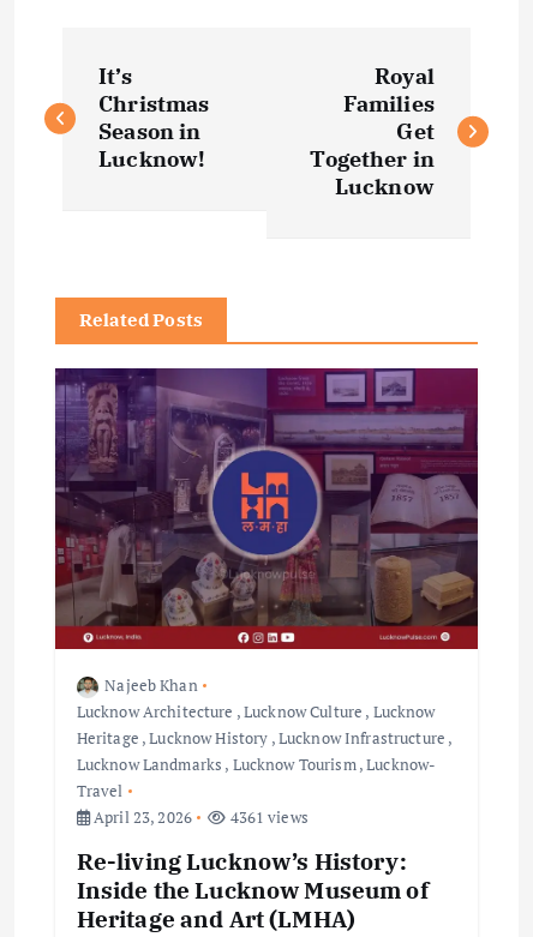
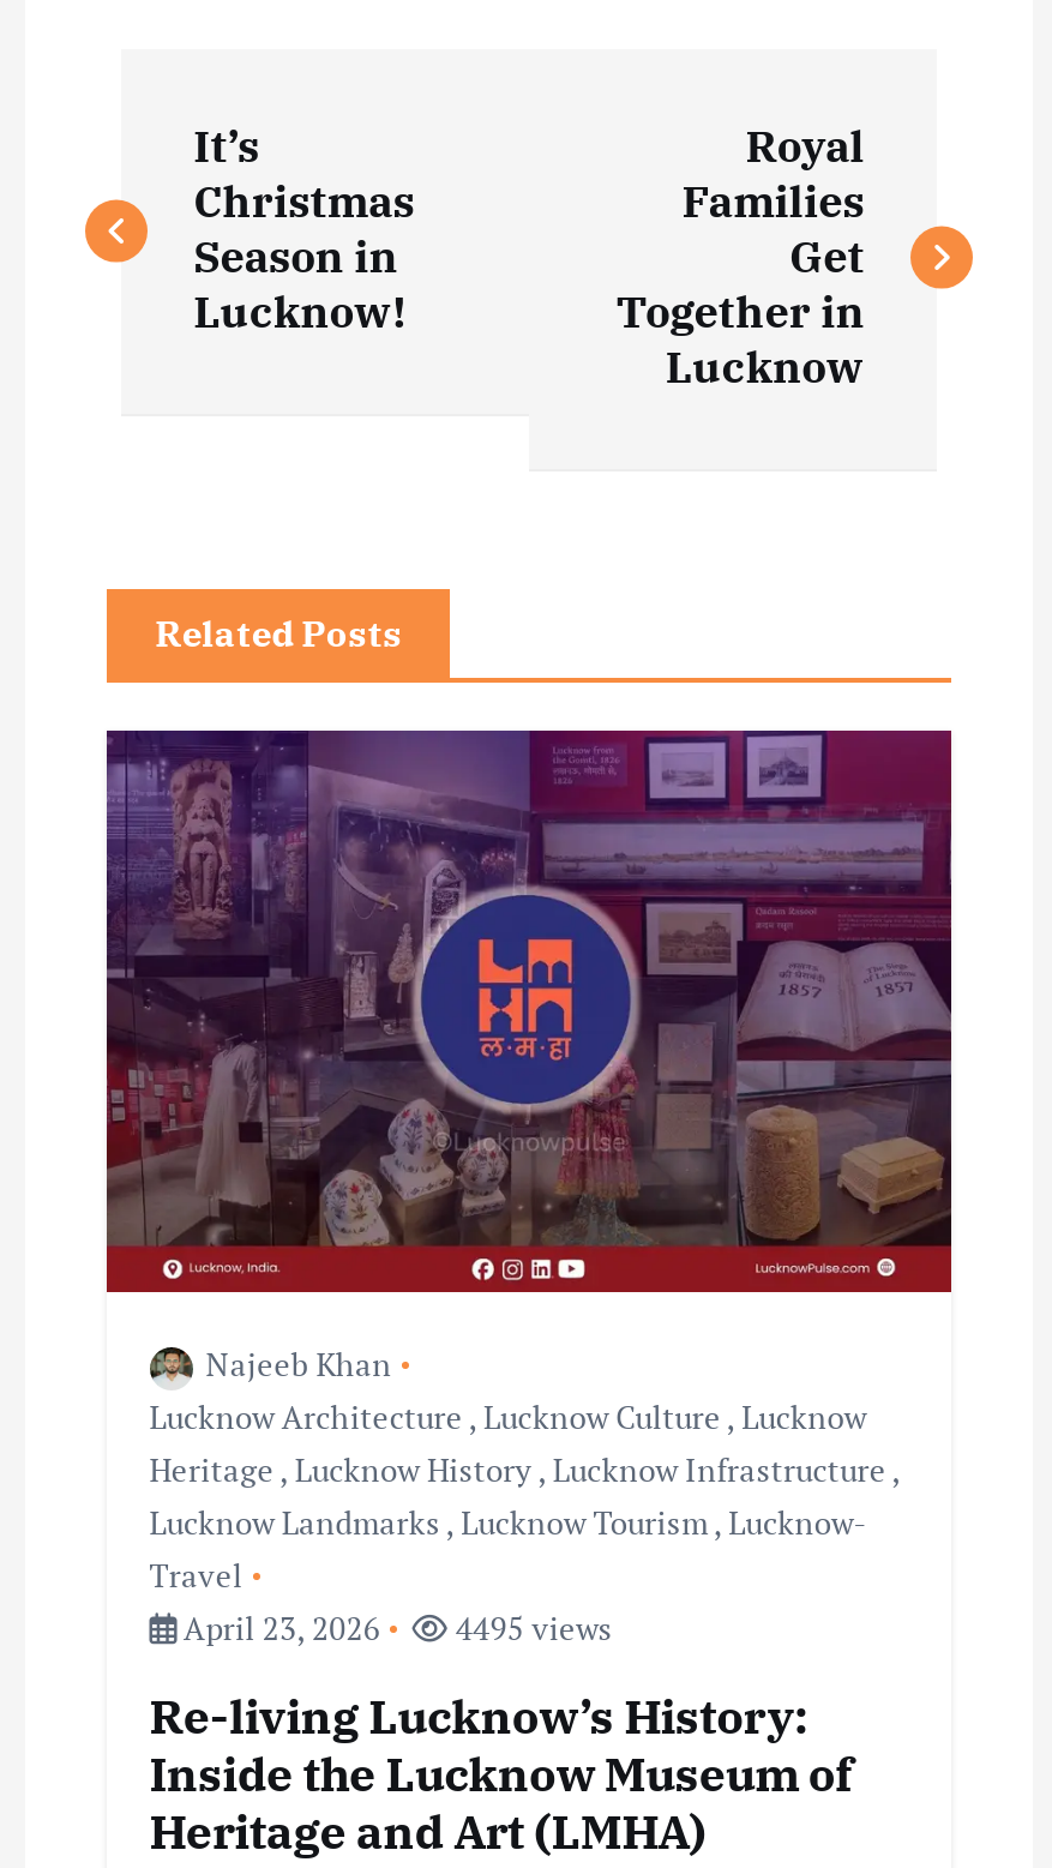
- 4361 views
+ 4495 views
